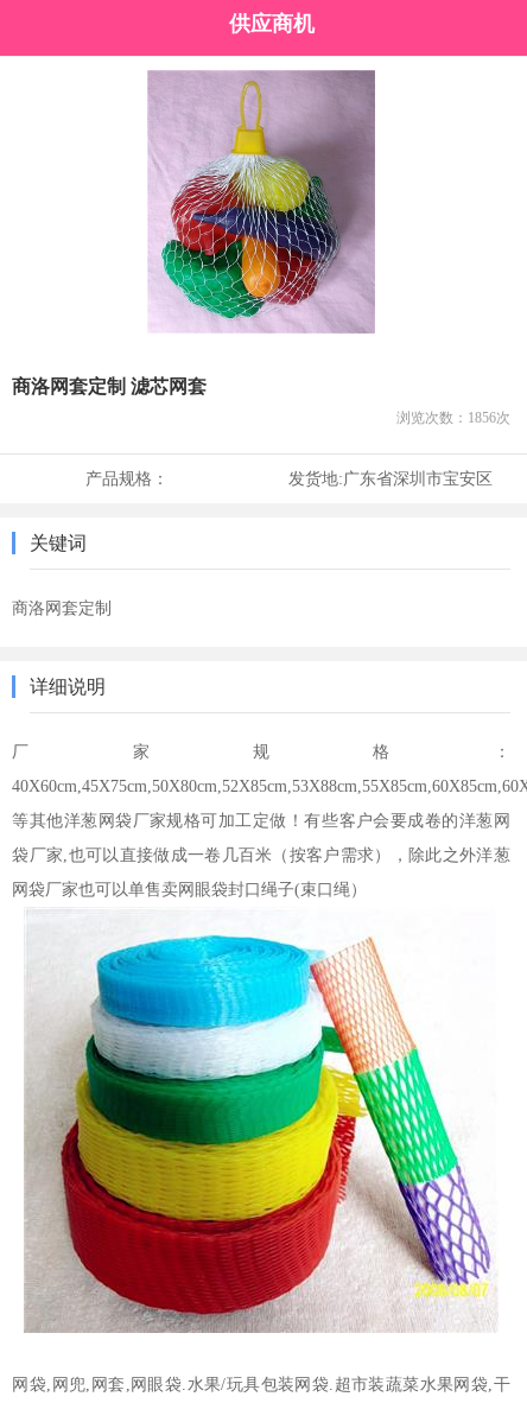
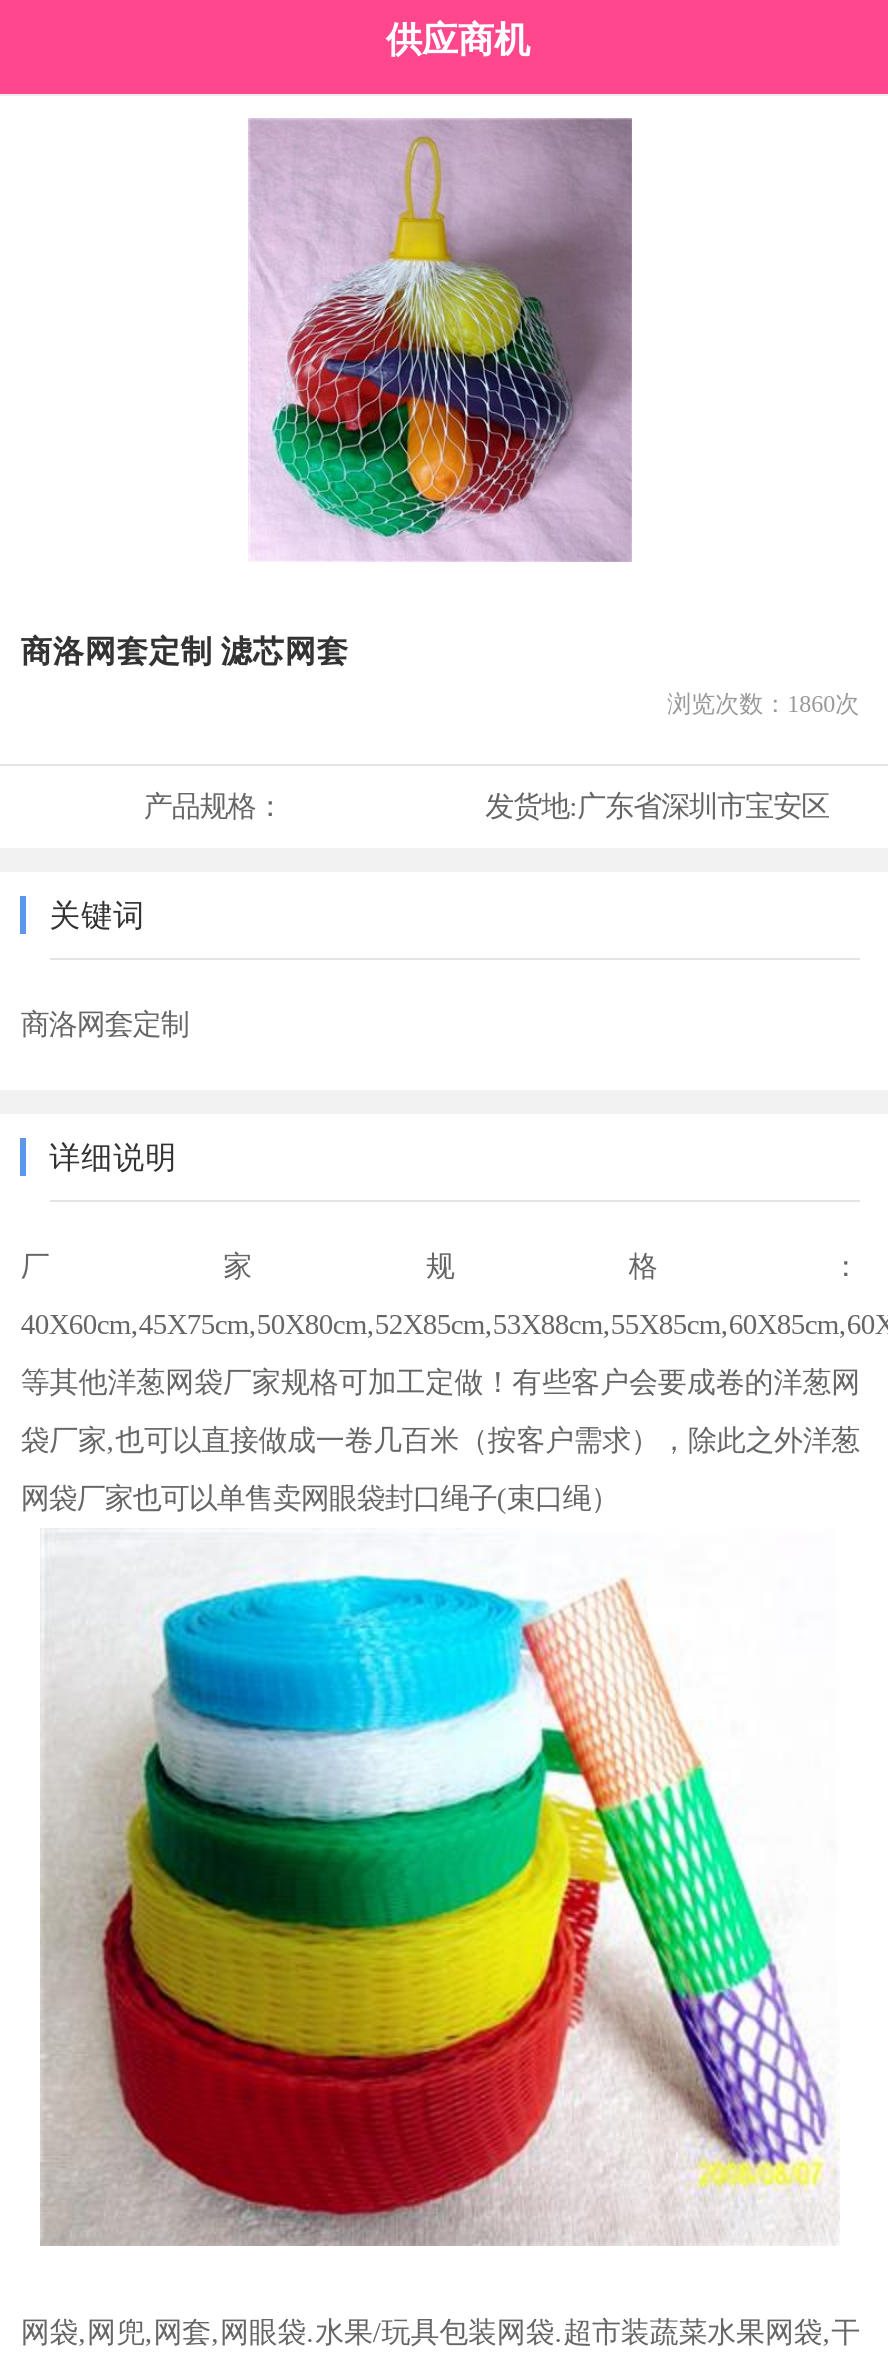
- 浏览次数：1856次
+ 浏览次数：1860次
